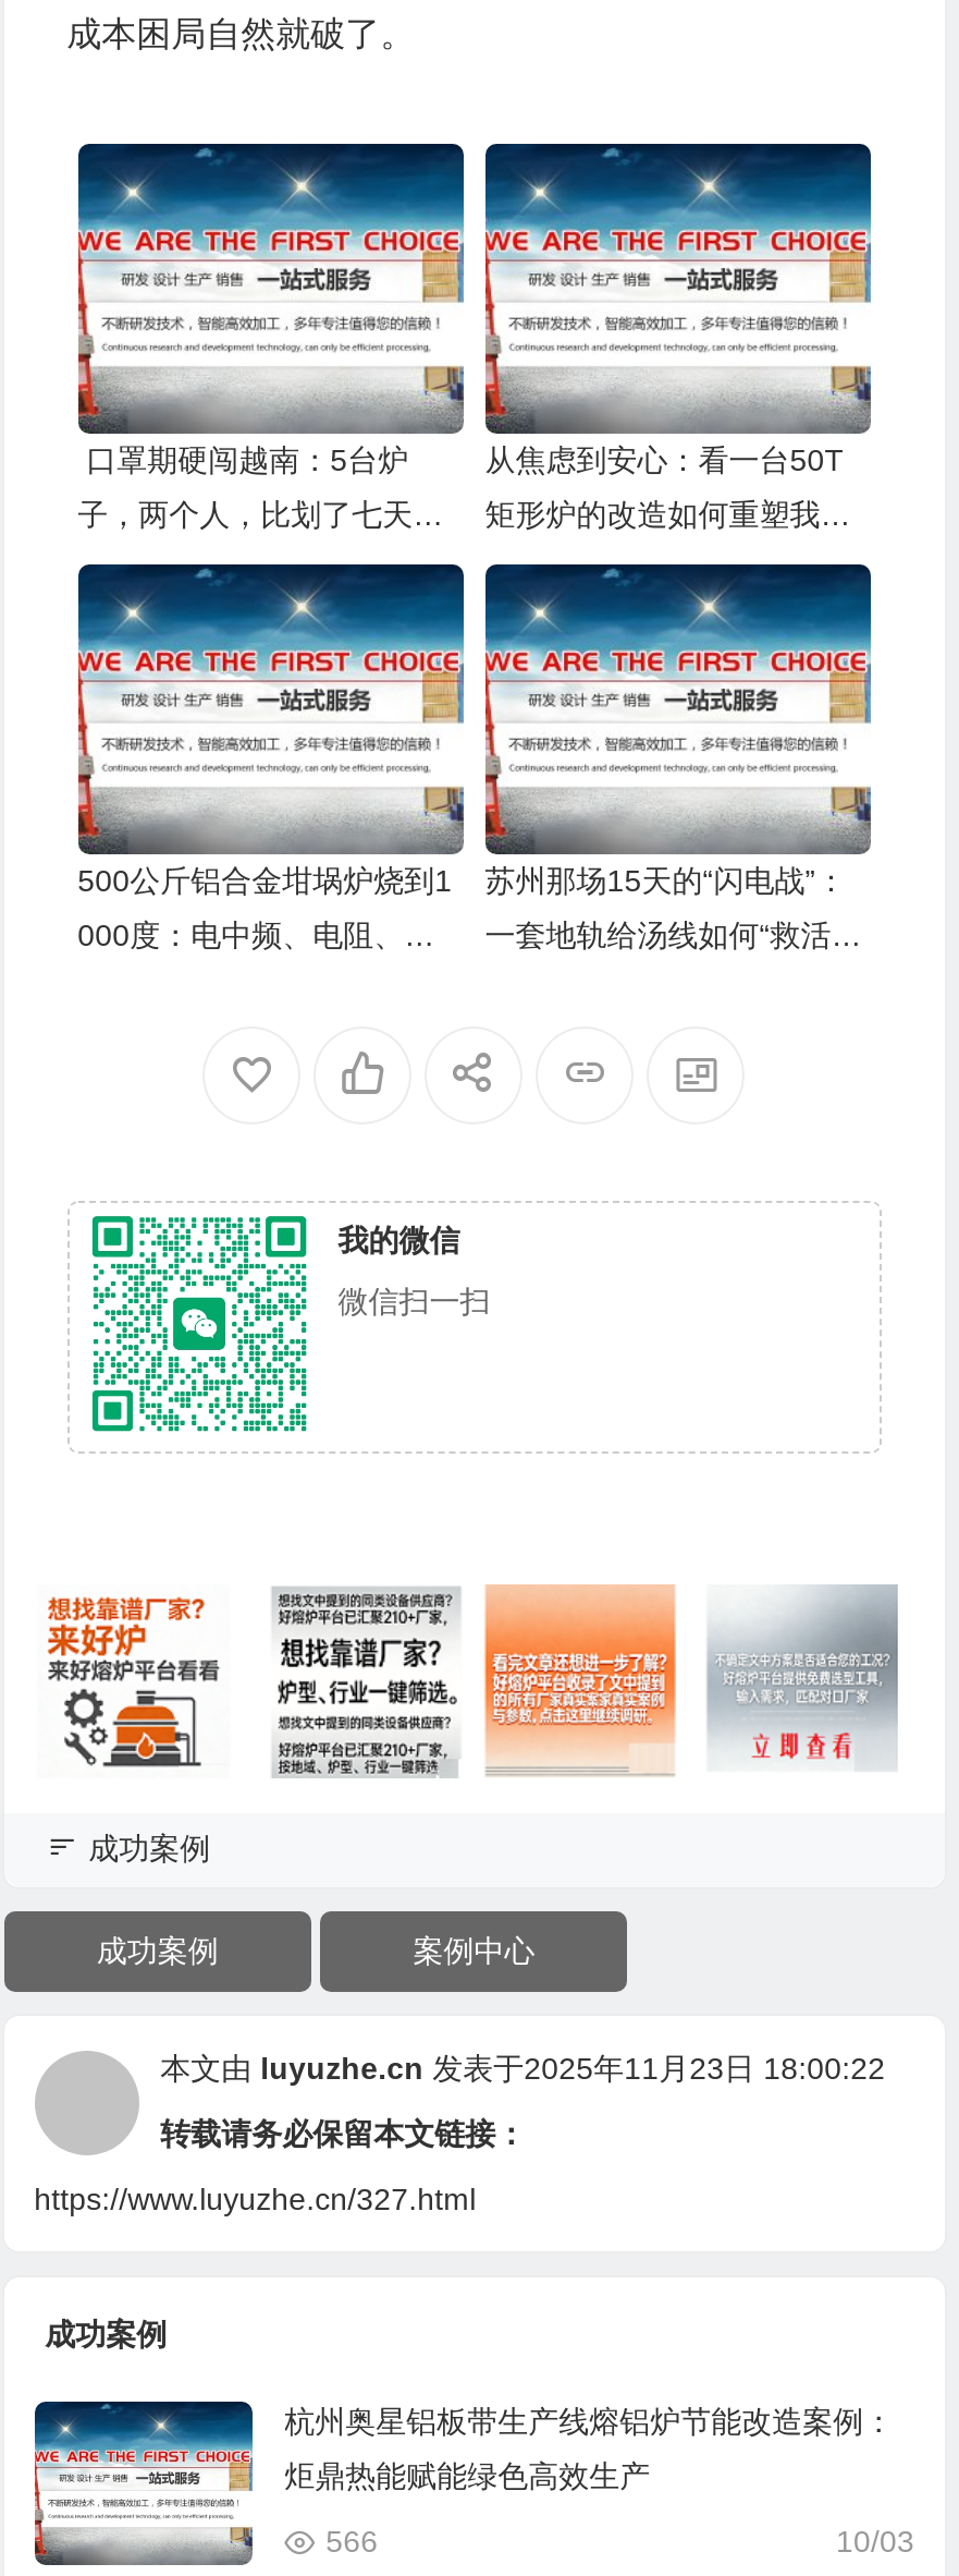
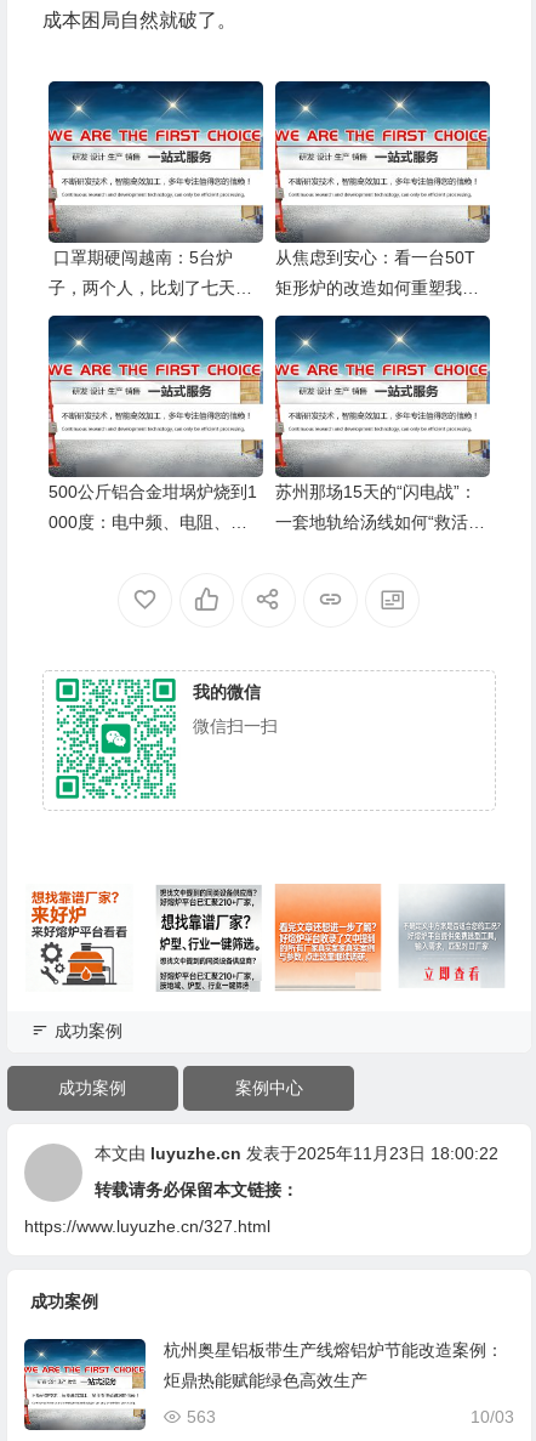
- 566
+ 563
